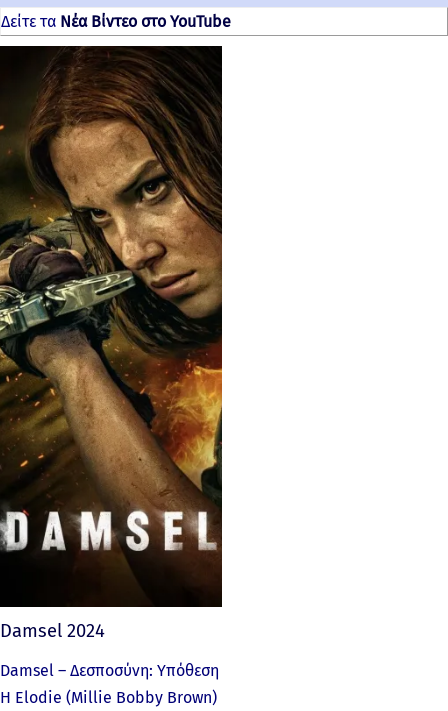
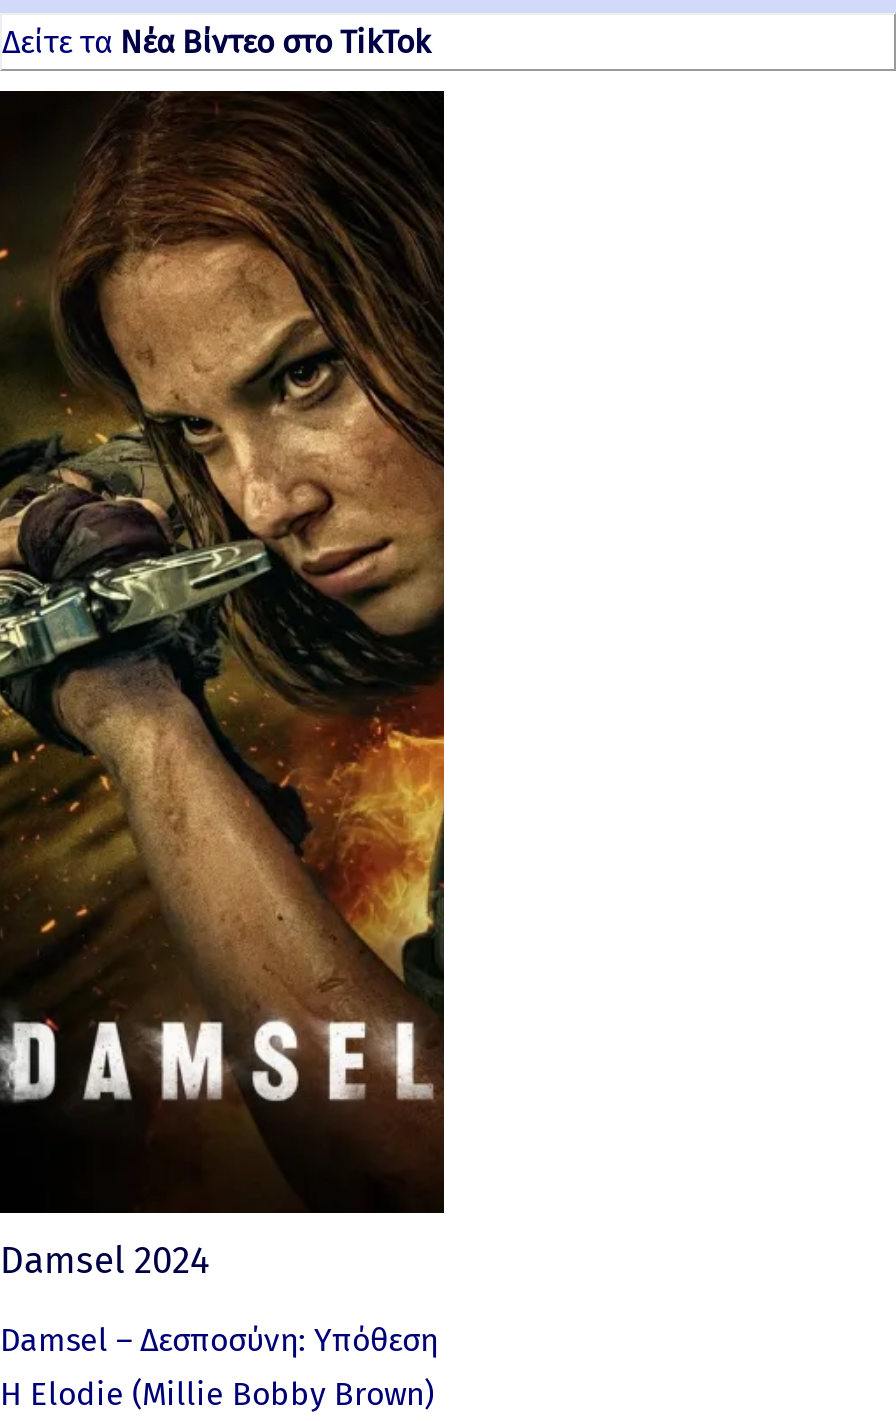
- Δείτε τα Νέα Βίντεο στο YouTube
+ Δείτε τα Νέα Βίντεο στο TikTok
